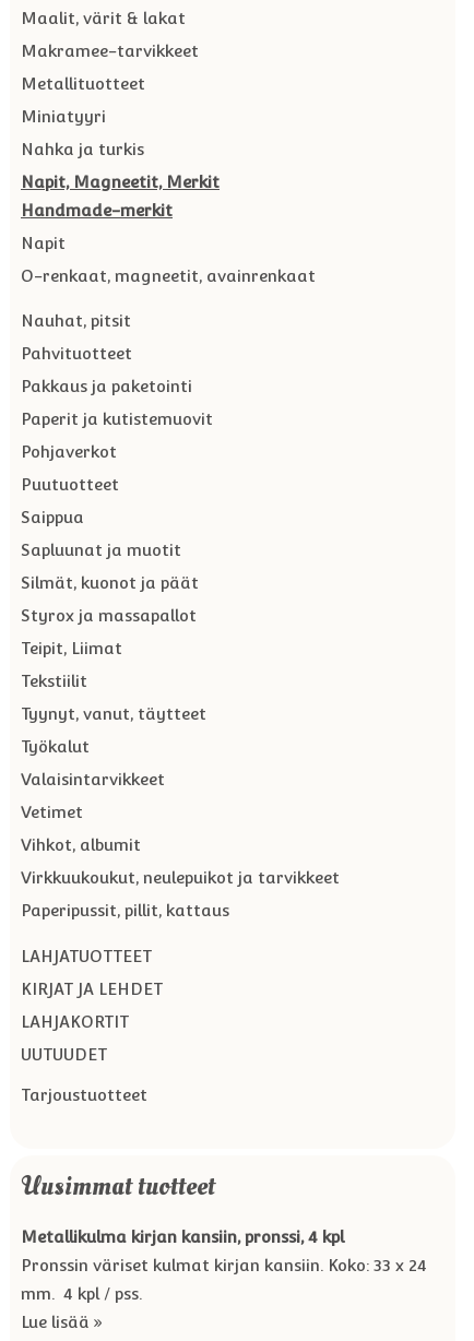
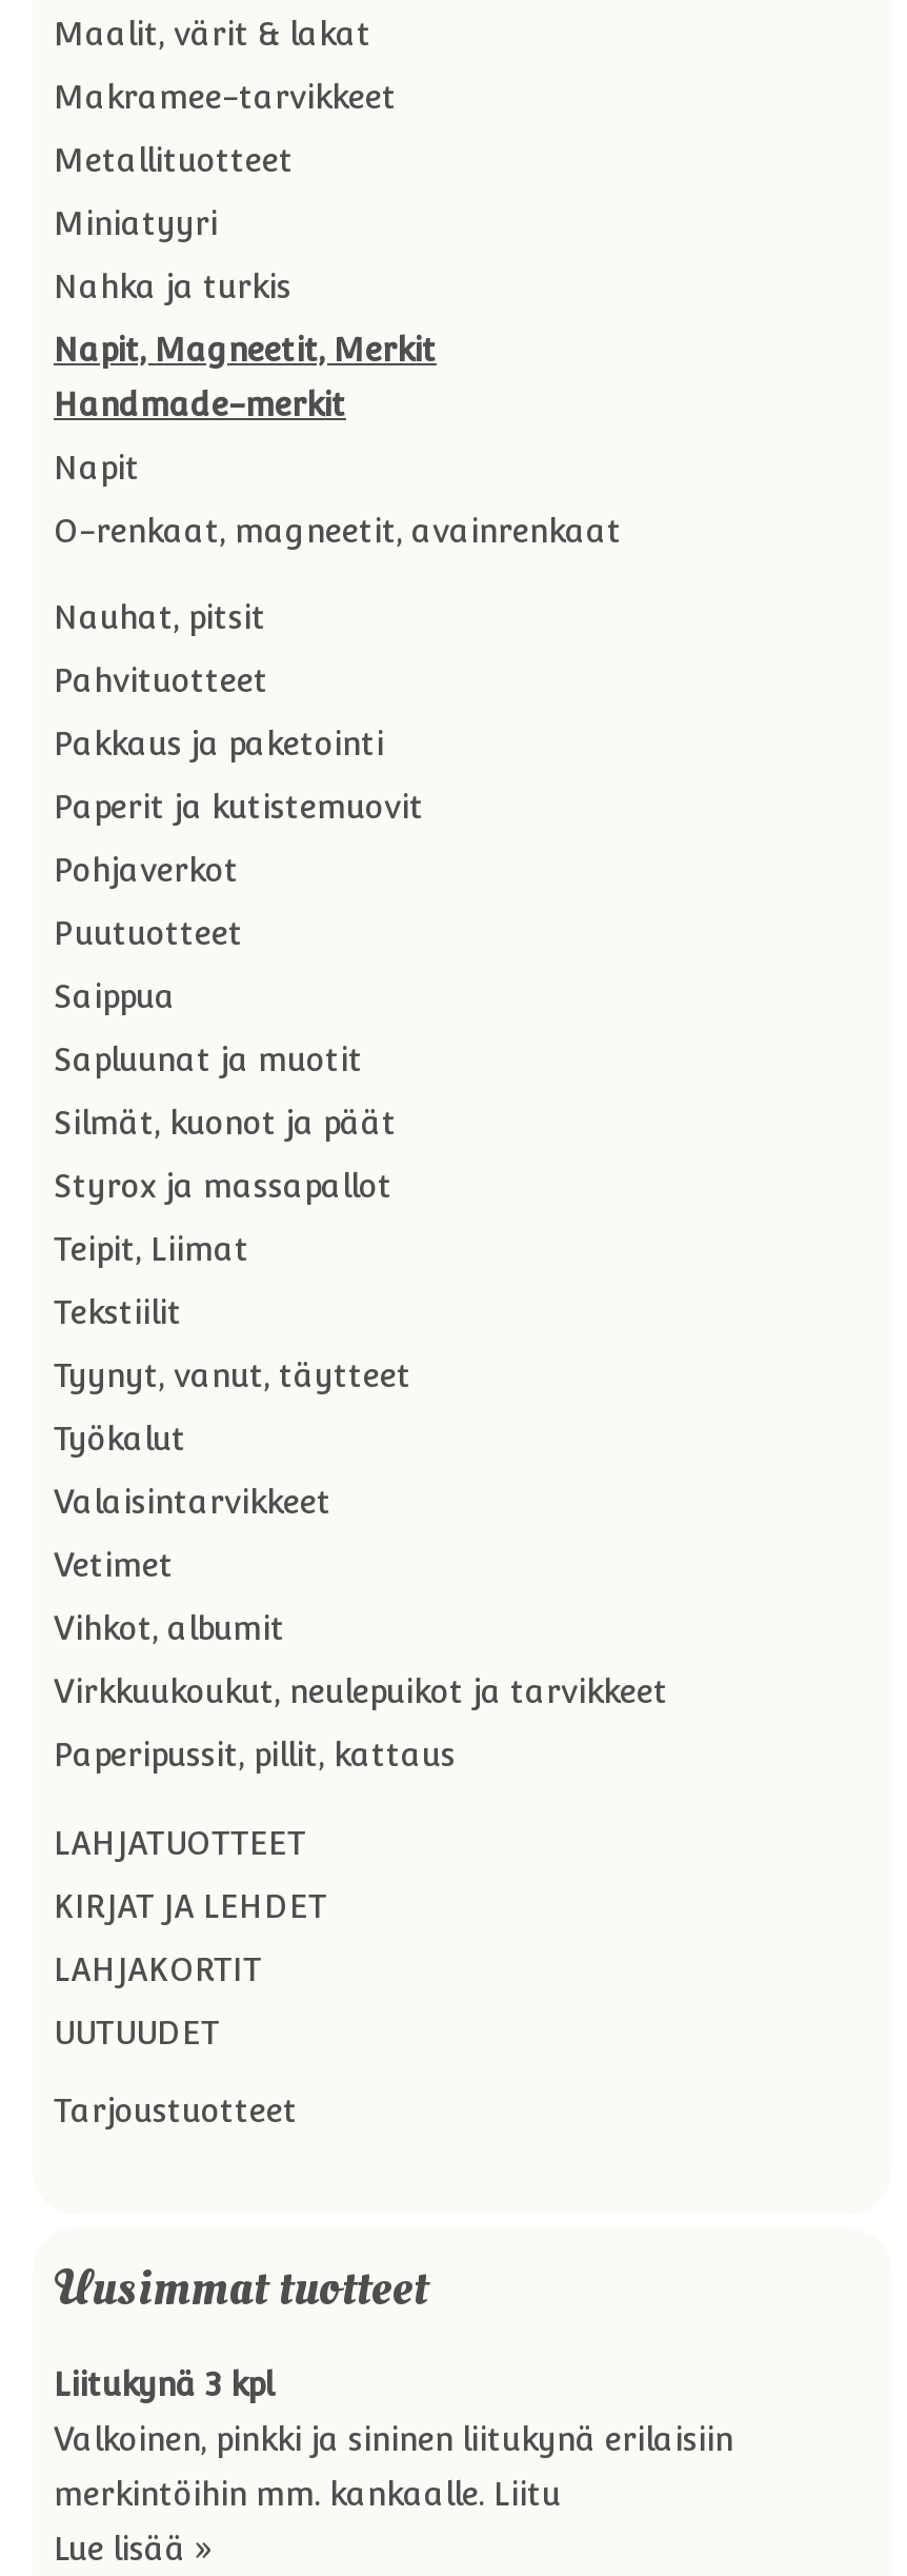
- Metallikulma kirjan kansiin, pronssi, 4 kpl
+ Liitukynä 3 kpl

- Pronssin väriset kulmat kirjan kansiin. Koko: 33 x 24
+ Valkoinen, pinkki ja sininen liitukynä erilaisiin

- mm. 4 kpl / pss.
+ merkintöihin mm. kankaalle. Liitu
